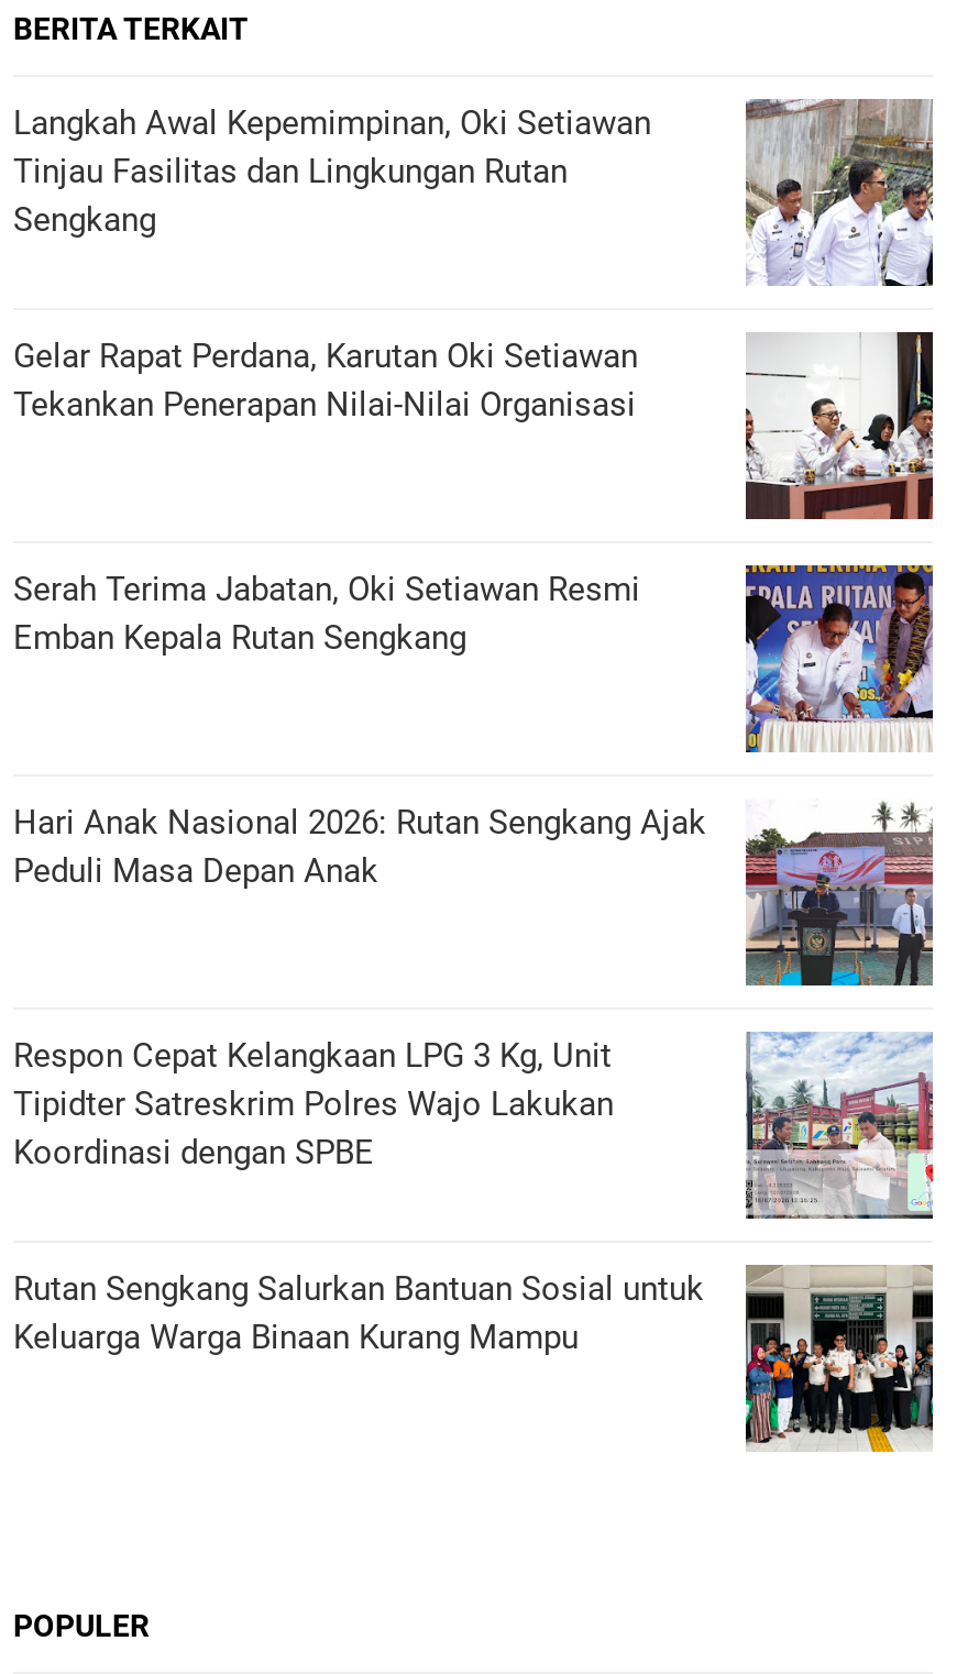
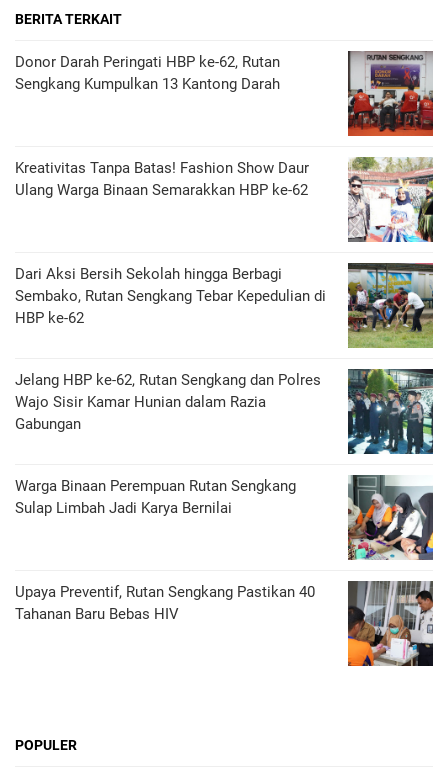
- Langkah Awal Kepemimpinan, Oki Setiawan
- Tinjau Fasilitas dan Lingkungan Rutan
- Sengkang
+ Donor Darah Peringati HBP ke-62, Rutan
+ Sengkang Kumpulkan 13 Kantong Darah

- [image]
+ [image]

- Gelar Rapat Perdana, Karutan Oki Setiawan
- Tekankan Penerapan Nilai-Nilai Organisasi
+ Kreativitas Tanpa Batas! Fashion Show Daur
+ Ulang Warga Binaan Semarakkan HBP ke-62

- [image]
+ [image]

- Serah Terima Jabatan, Oki Setiawan Resmi
- Emban Kepala Rutan Sengkang
+ Dari Aksi Bersih Sekolah hingga Berbagi
+ Sembako, Rutan Sengkang Tebar Kepedulian di
+ HBP ke-62

- [image]
+ [image]

- [image]
- Hari Anak Nasional 2026: Rutan Sengkang Ajak
- Peduli Masa Depan Anak
+ [image]
+ Jelang HBP ke-62, Rutan Sengkang dan Polres
+ Wajo Sisir Kamar Hunian dalam Razia
+ Gabungan

- Respon Cepat Kelangkaan LPG 3 Kg, Unit
- Tipidter Satreskrim Polres Wajo Lakukan
- Koordinasi dengan SPBE
+ Warga Binaan Perempuan Rutan Sengkang
+ Sulap Limbah Jadi Karya Bernilai

- [image]
+ [image]

- [image]
- Rutan Sengkang Salurkan Bantuan Sosial untuk
- Keluarga Warga Binaan Kurang Mampu
+ [image]
+ Upaya Preventif, Rutan Sengkang Pastikan 40
+ Tahanan Baru Bebas HIV
